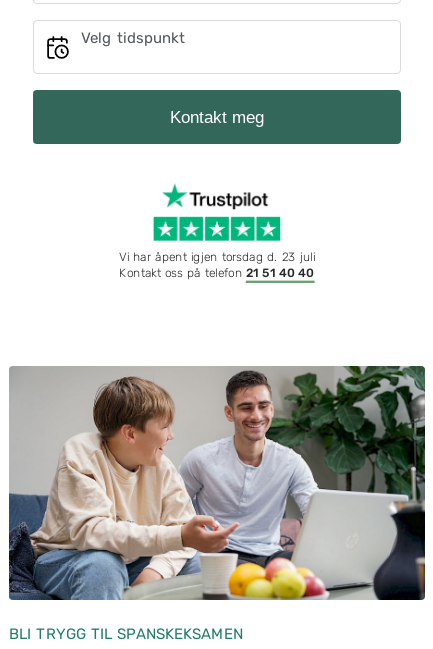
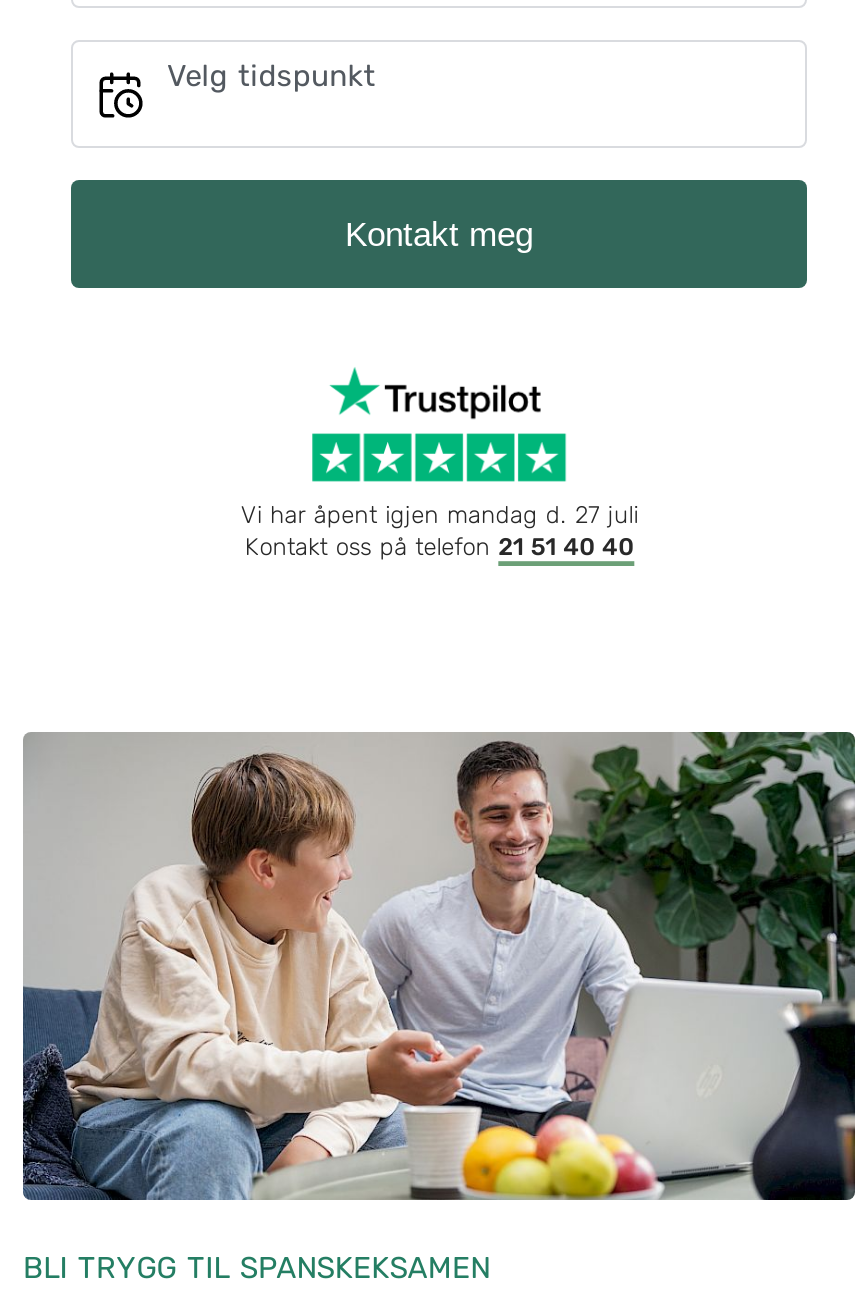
- Vi har åpent igjen torsdag d. 23 juli
+ Vi har åpent igjen mandag d. 27 juli
